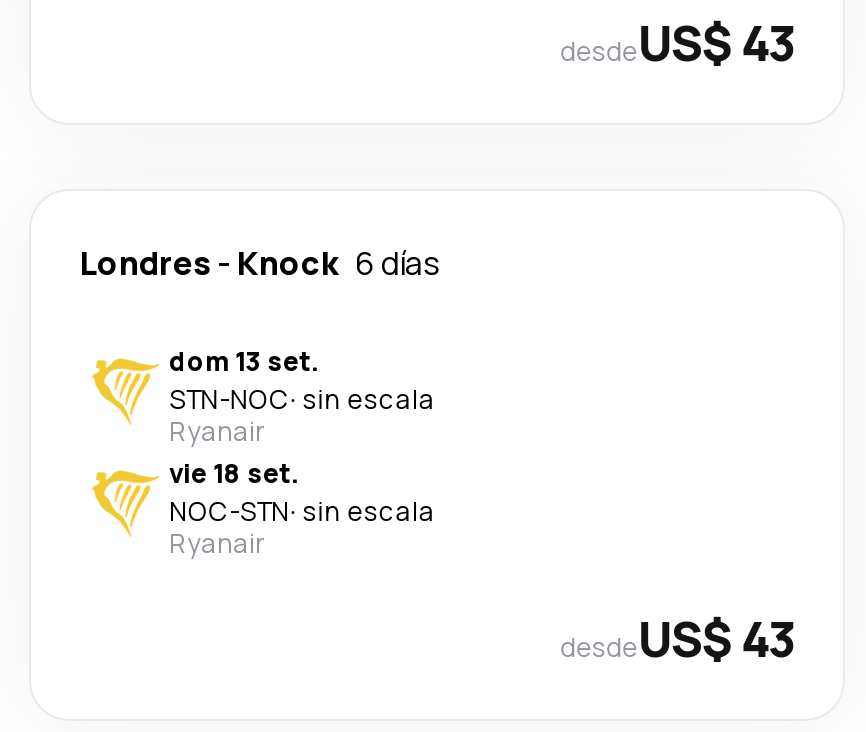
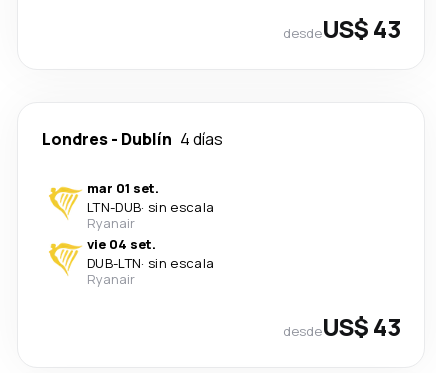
- Londres - Knock 6 días
+ Londres - Dublín 4 días

- dom 13 set.
+ mar 01 set.

- STN-NOC · sin escala
+ LTN-DUB · sin escala

- vie 18 set.
+ vie 04 set.

- NOC-STN · sin escala
+ DUB-LTN · sin escala
